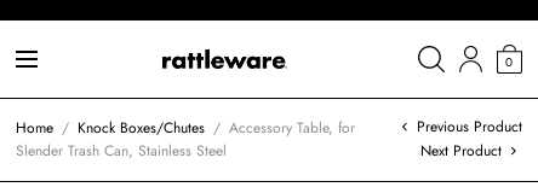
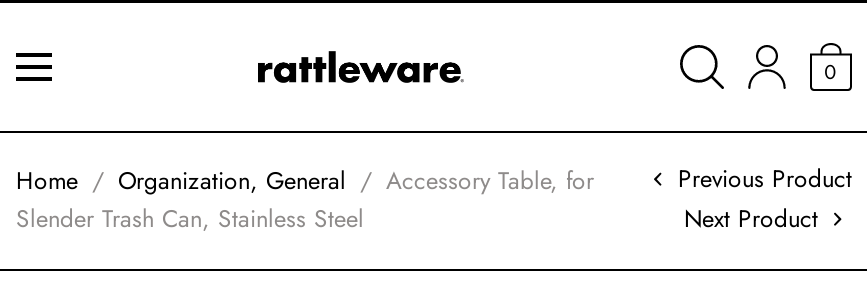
- Home / Knock Boxes/Chutes / Accessory Table, for
+ Home / Organization, General / Accessory Table, for
